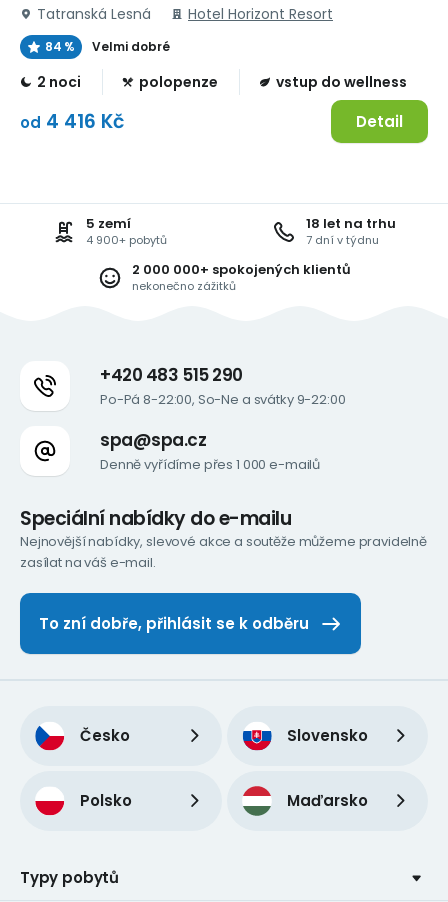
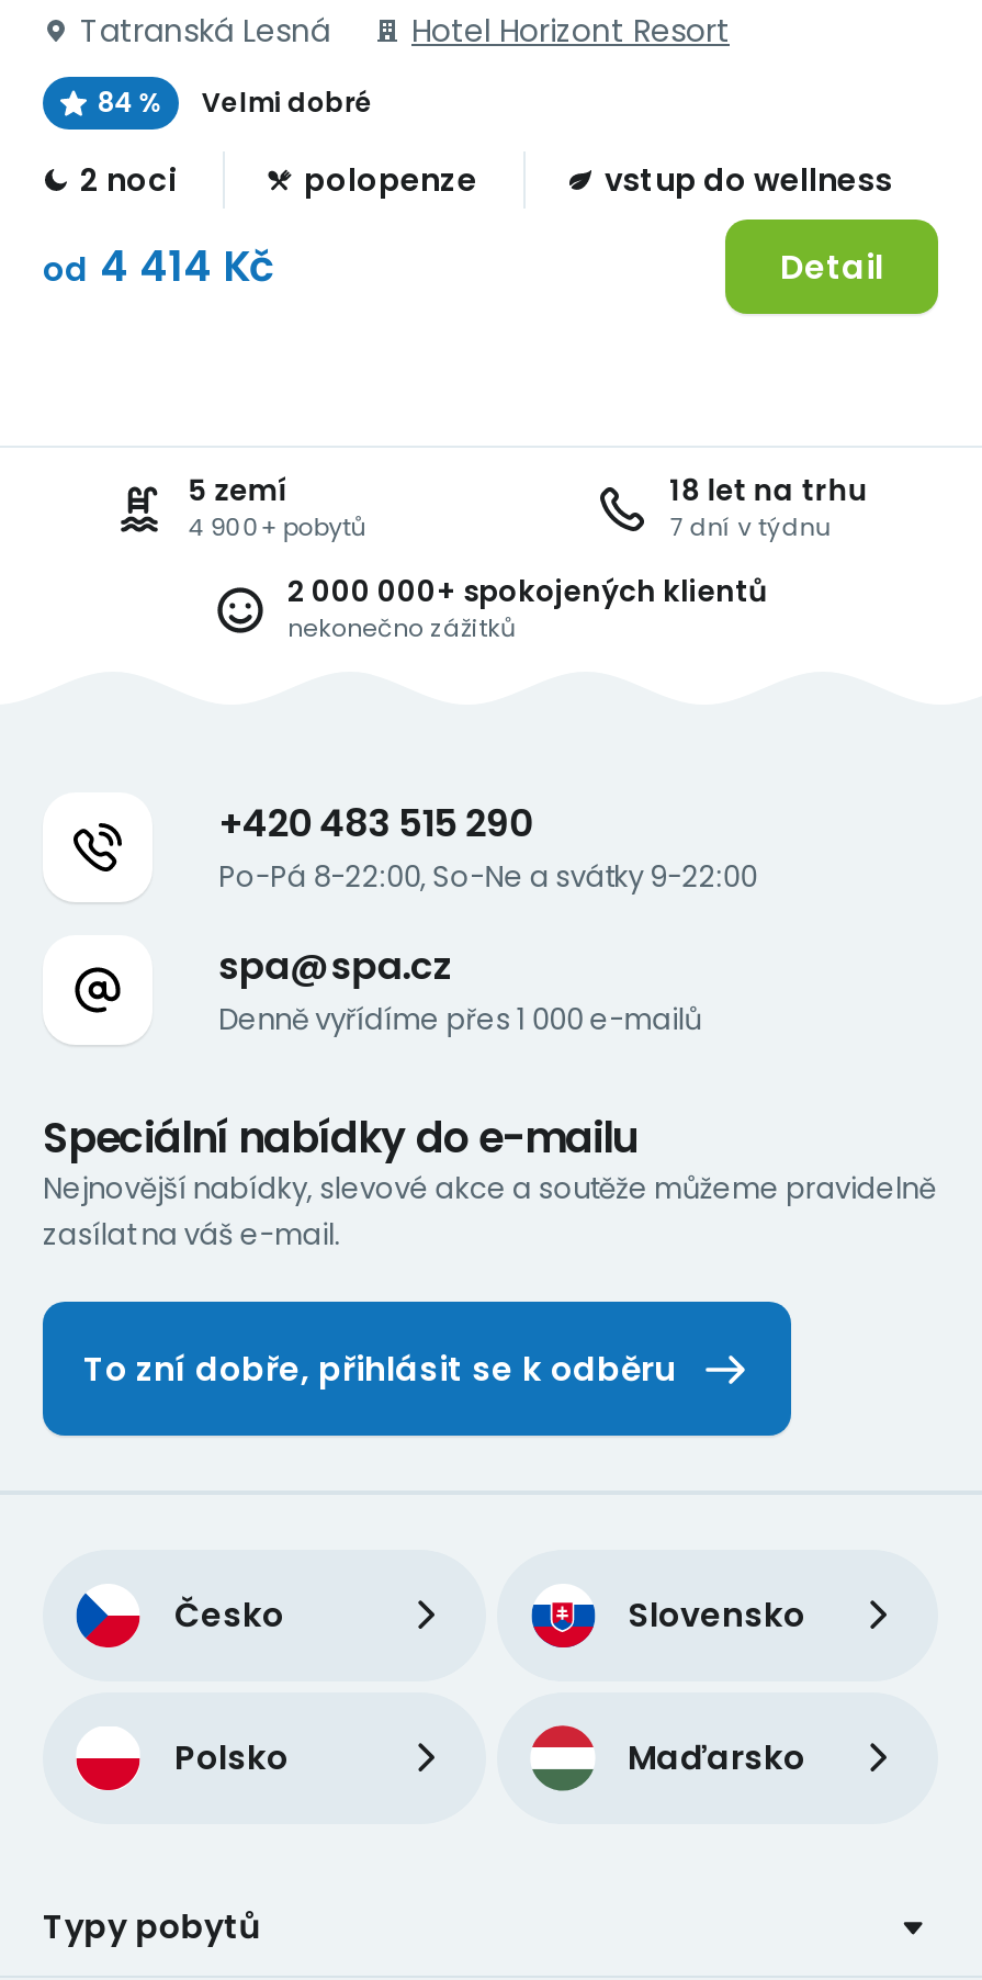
- od 4 416 Kč
+ od 4 414 Kč
